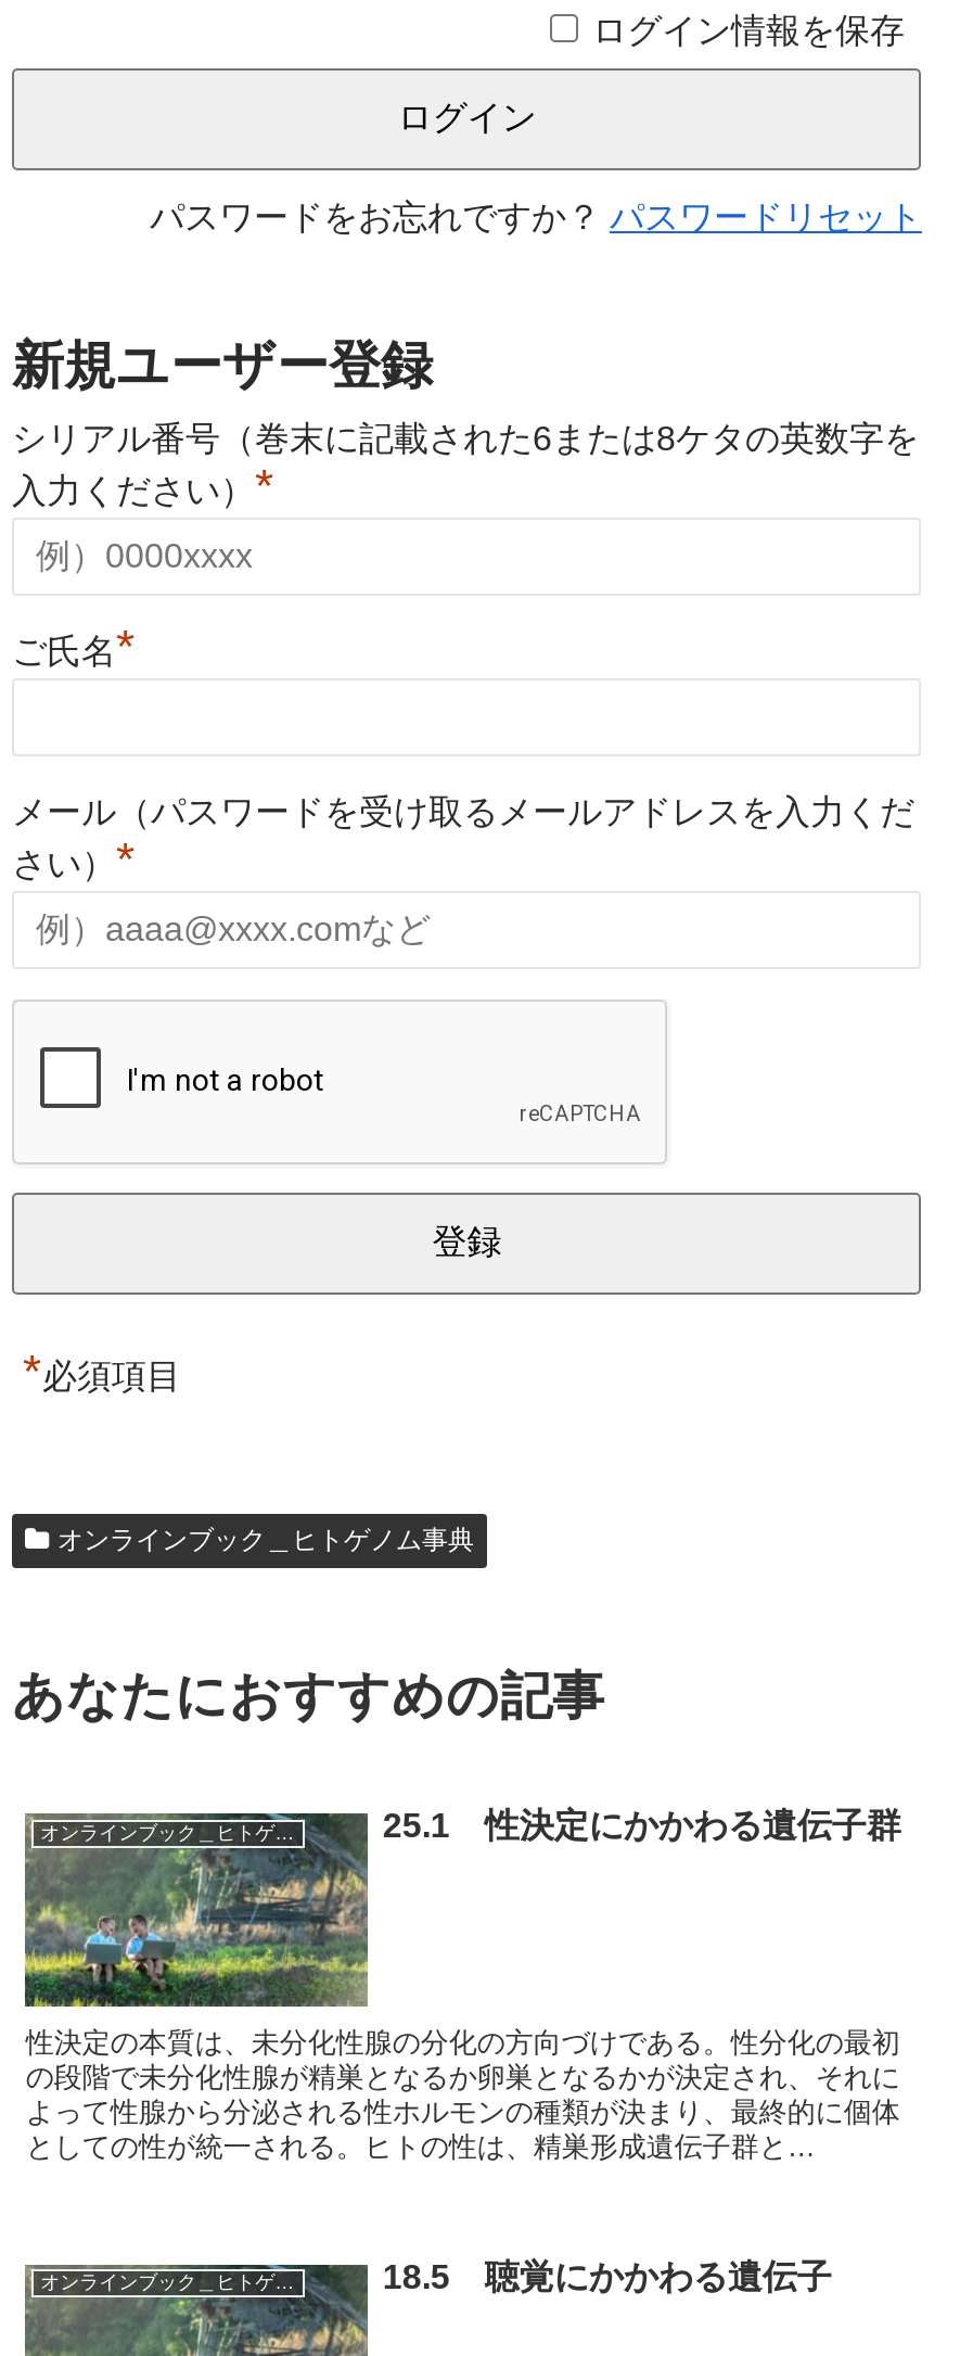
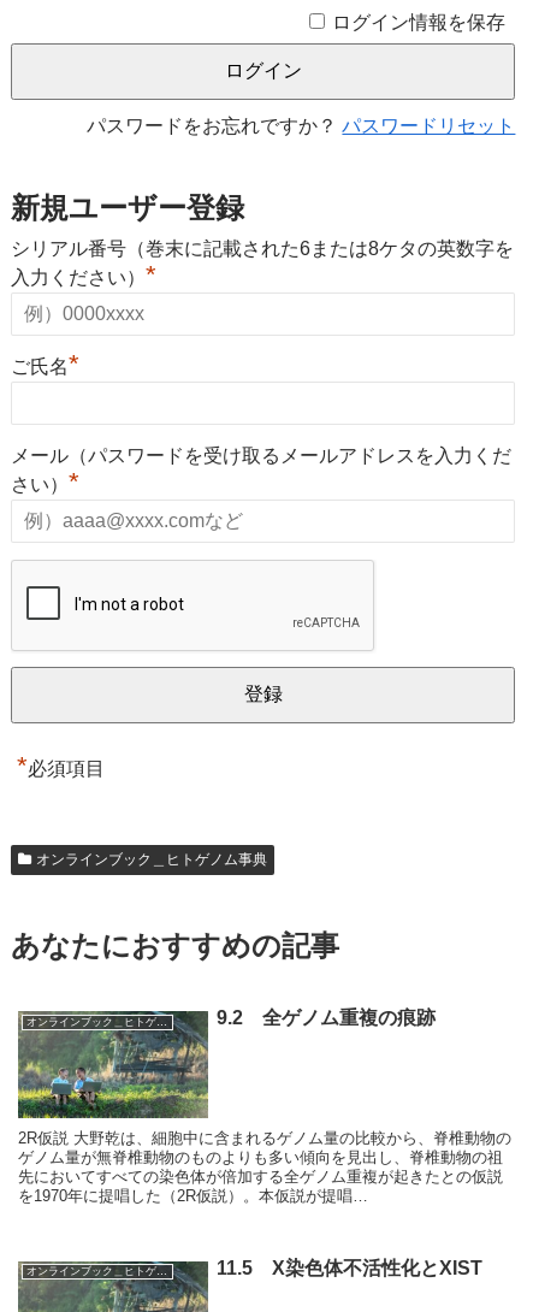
- 25.1 性決定にかかわる遺伝子群
+ 9.2 全ゲノム重複の痕跡

- 性決定の本質は、未分化性腺の分化の方向づけである。性分化の最初
- の段階で未分化性腺が精巣となるか卵巣となるかが決定され、それに
- よって性腺から分泌される性ホルモンの種類が決まり、最終的に個体
- としての性が統一される。ヒトの性は、精巣形成遺伝子群と…
+ 2R仮説 大野乾は、細胞中に含まれるゲノム量の比較から、脊椎動物の
+ ゲノム量が無脊椎動物のものよりも多い傾向を見出し、脊椎動物の祖
+ 先においてすべての染色体が倍加する全ゲノム重複が起きたとの仮説
+ を1970年に提唱した（2R仮説）。本仮説が提唱…

- 18.5 聴覚にかかわる遺伝子
+ 11.5 X染色体不活性化とXIST
